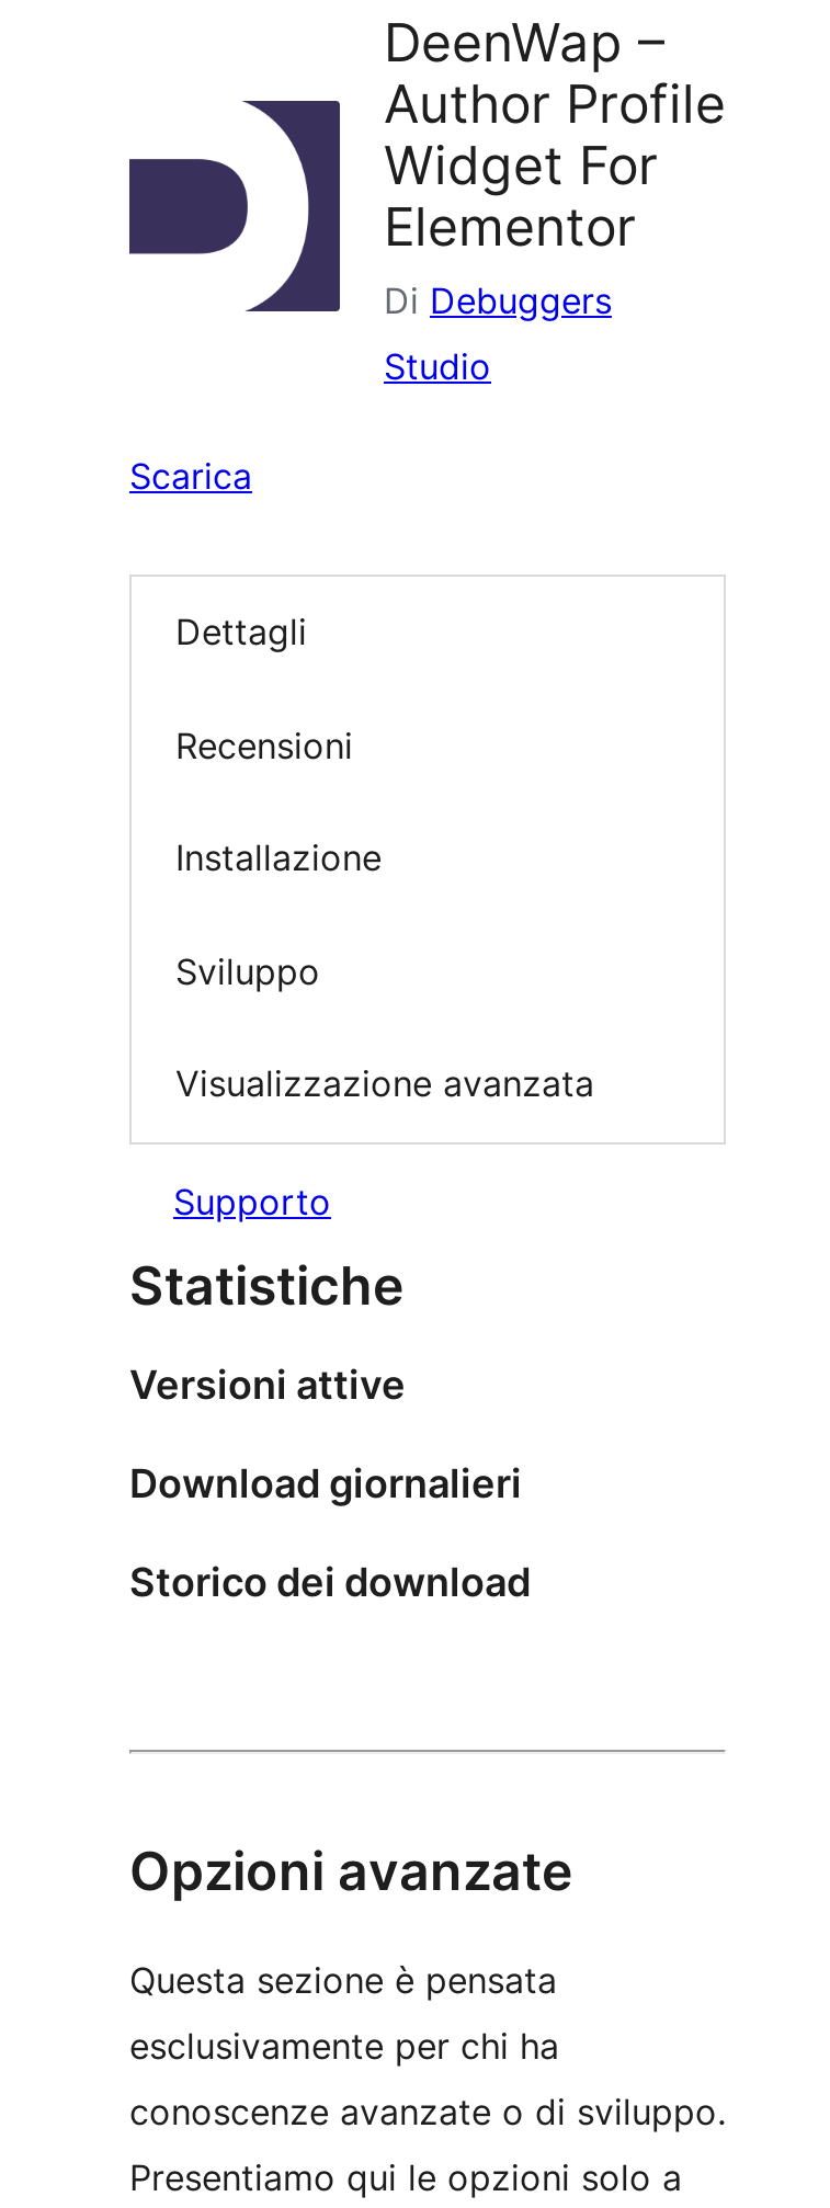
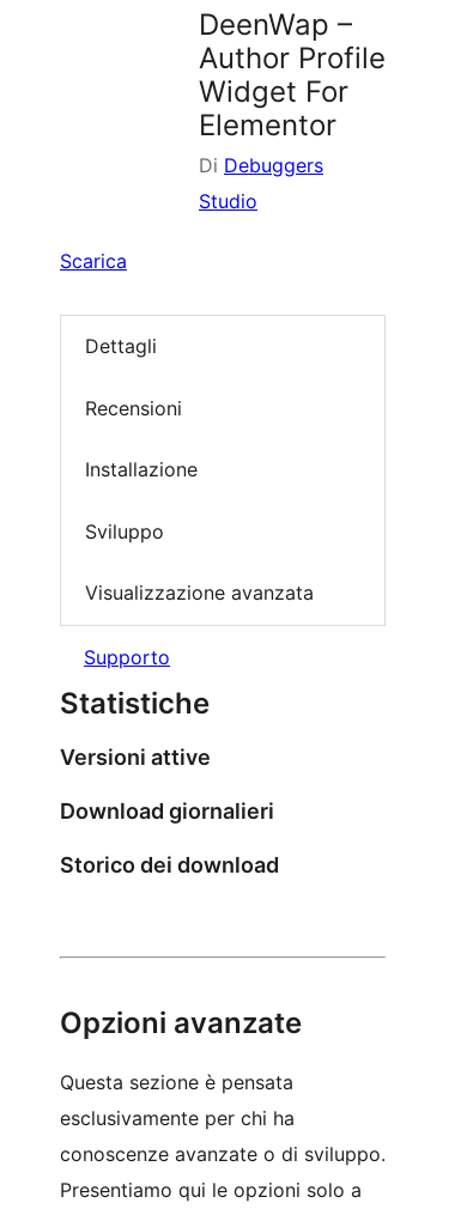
- [image]
